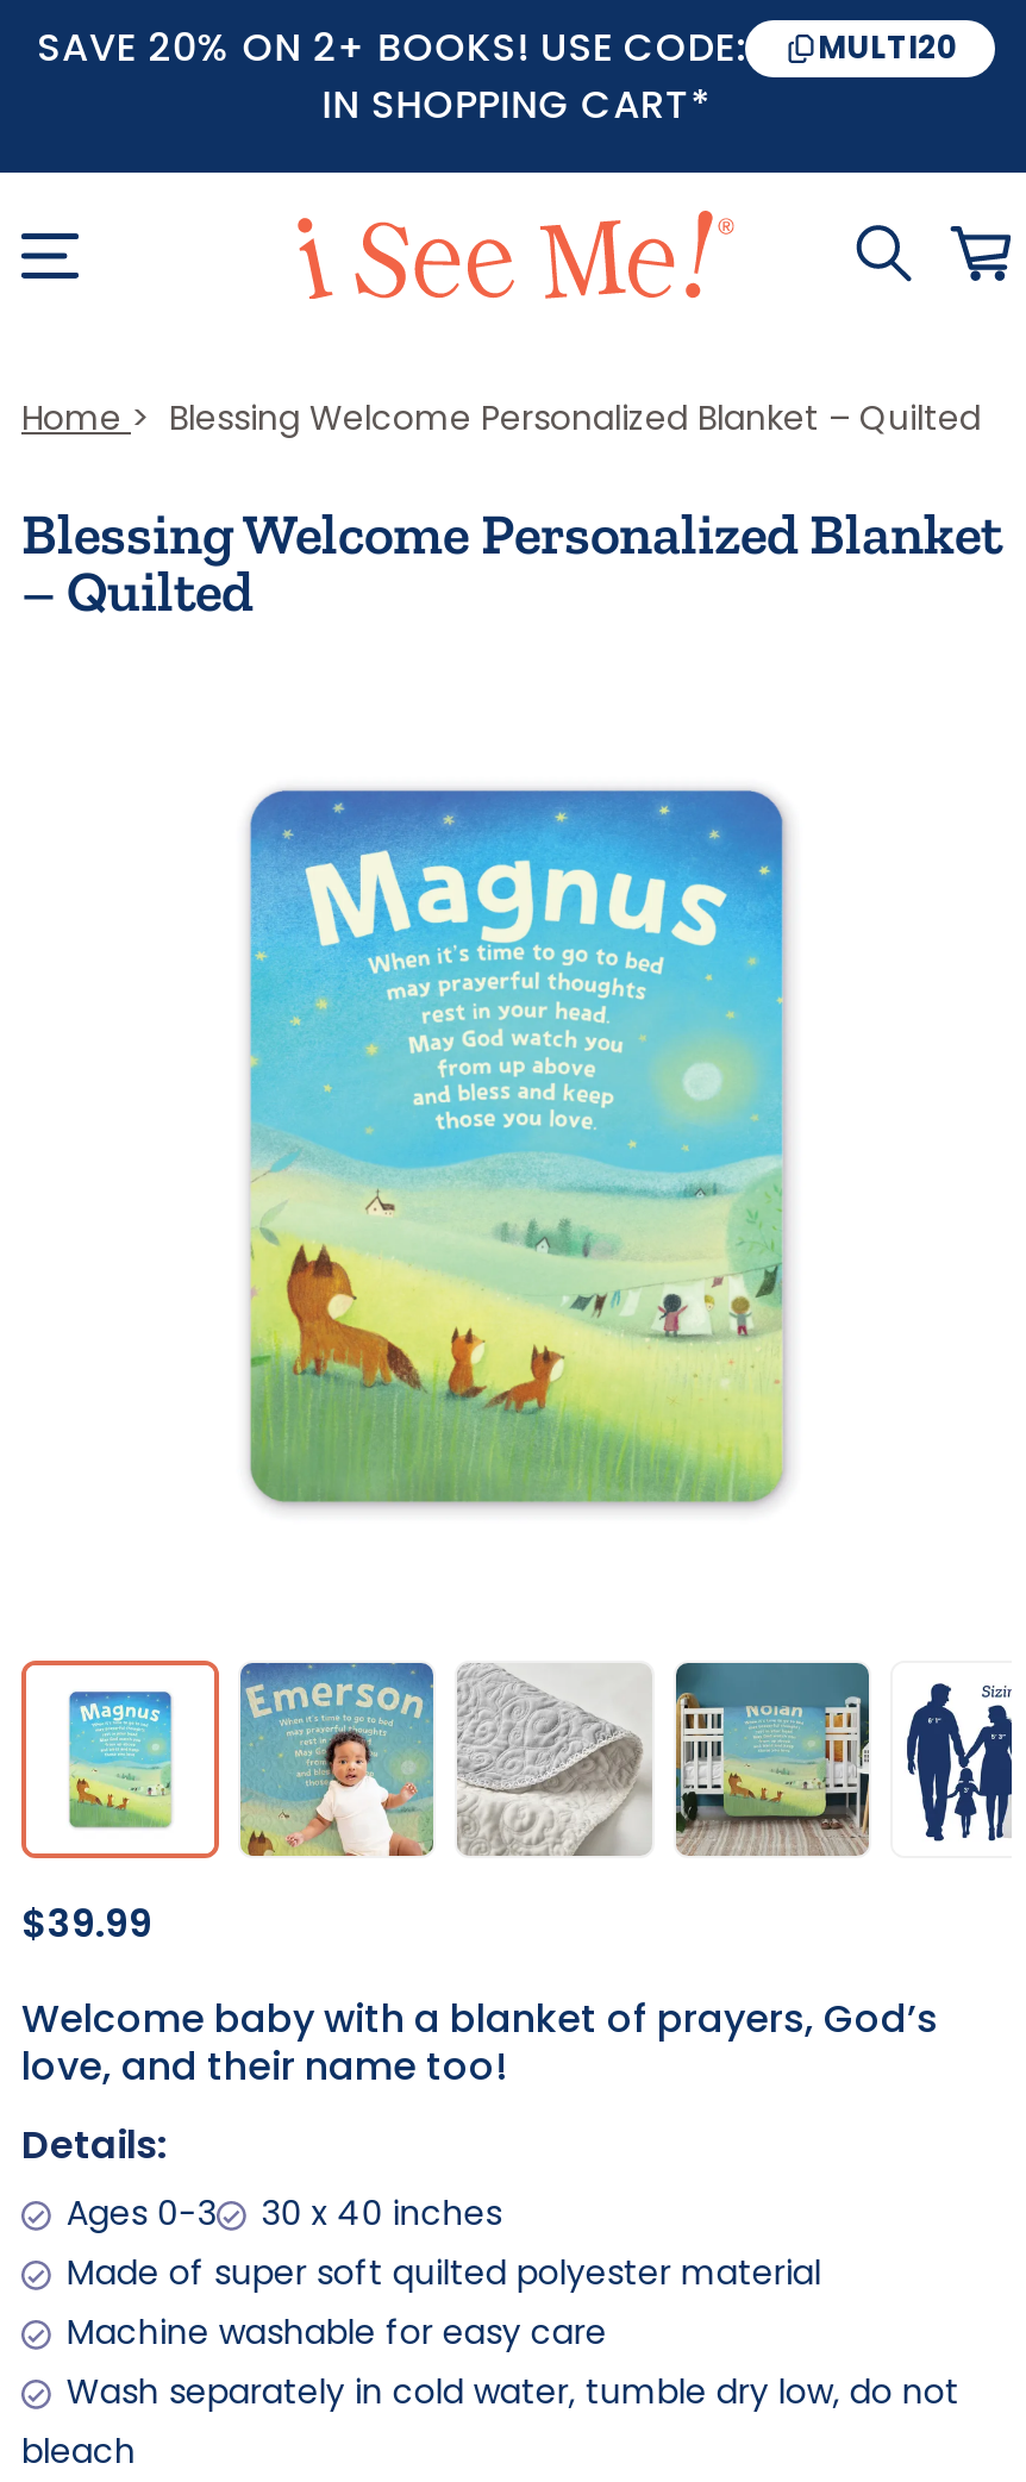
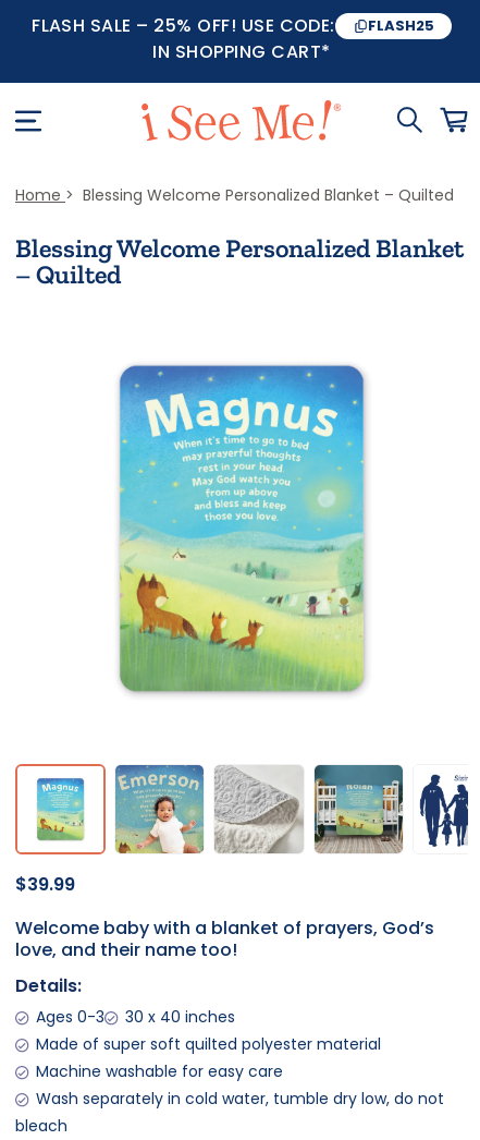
- SAVE 20% ON 2+ BOOKS! USE CODE:
- MULTI20
+ FLASH SALE – 25% OFF! USE CODE:
+ FLASH25
